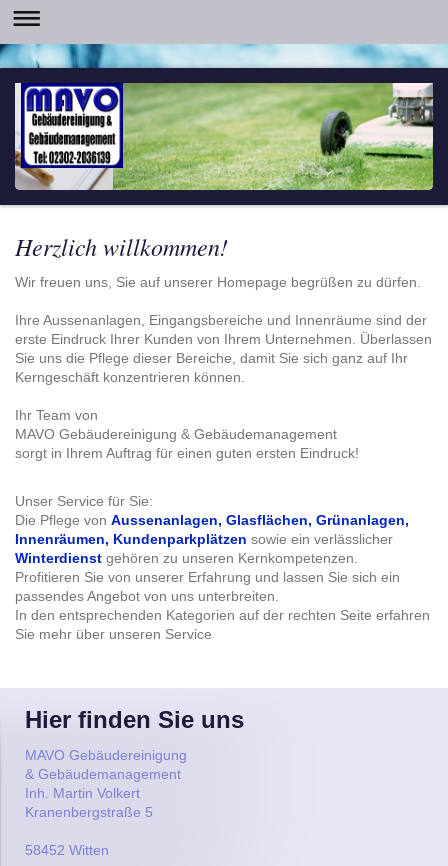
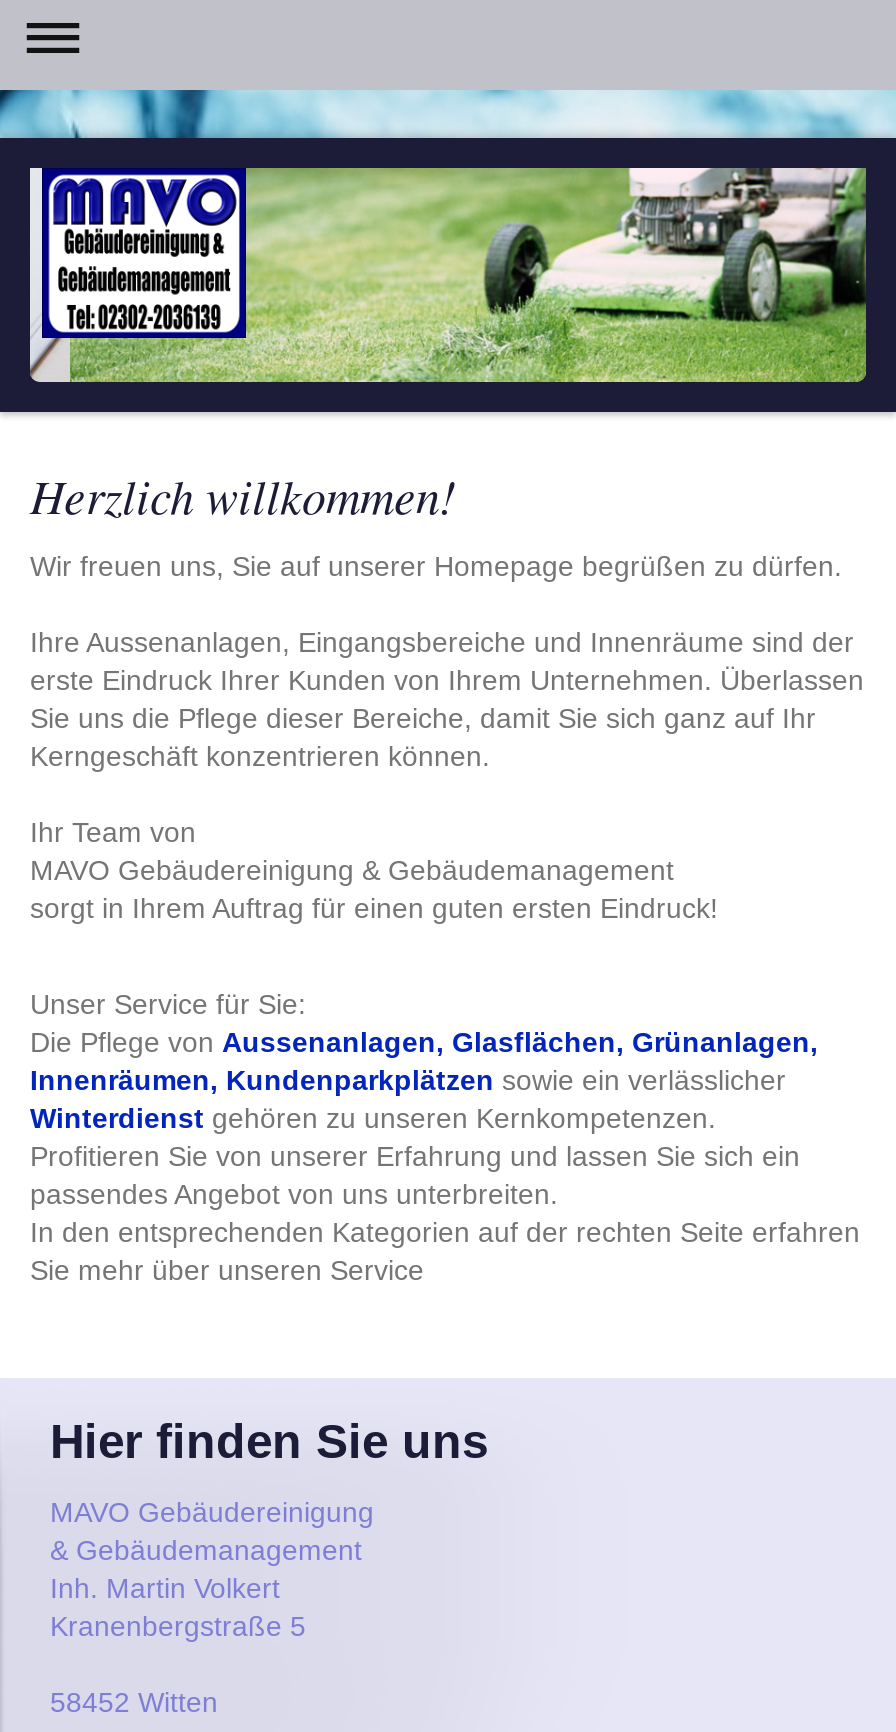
- [image]
+ [image]
